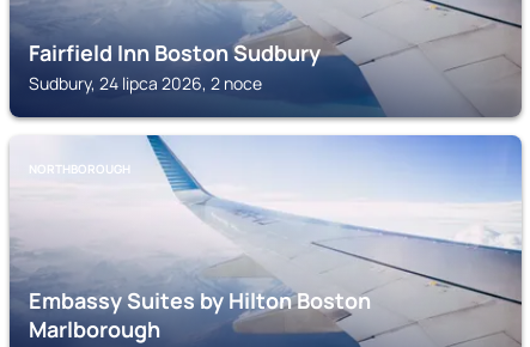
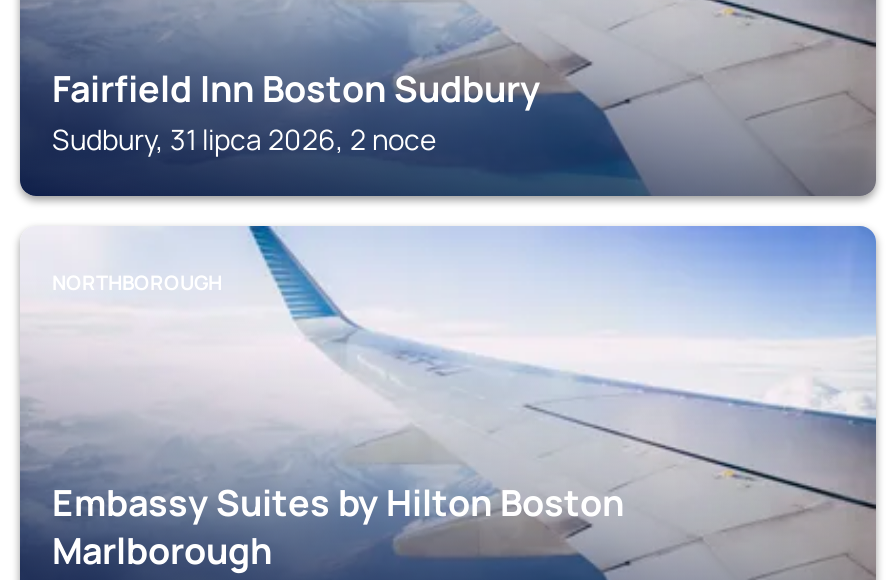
- Sudbury, 24 lipca 2026, 2 noce
+ Sudbury, 31 lipca 2026, 2 noce
